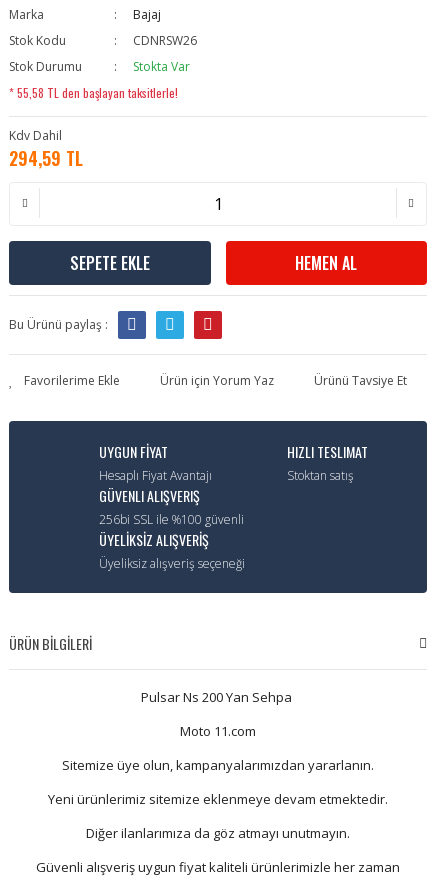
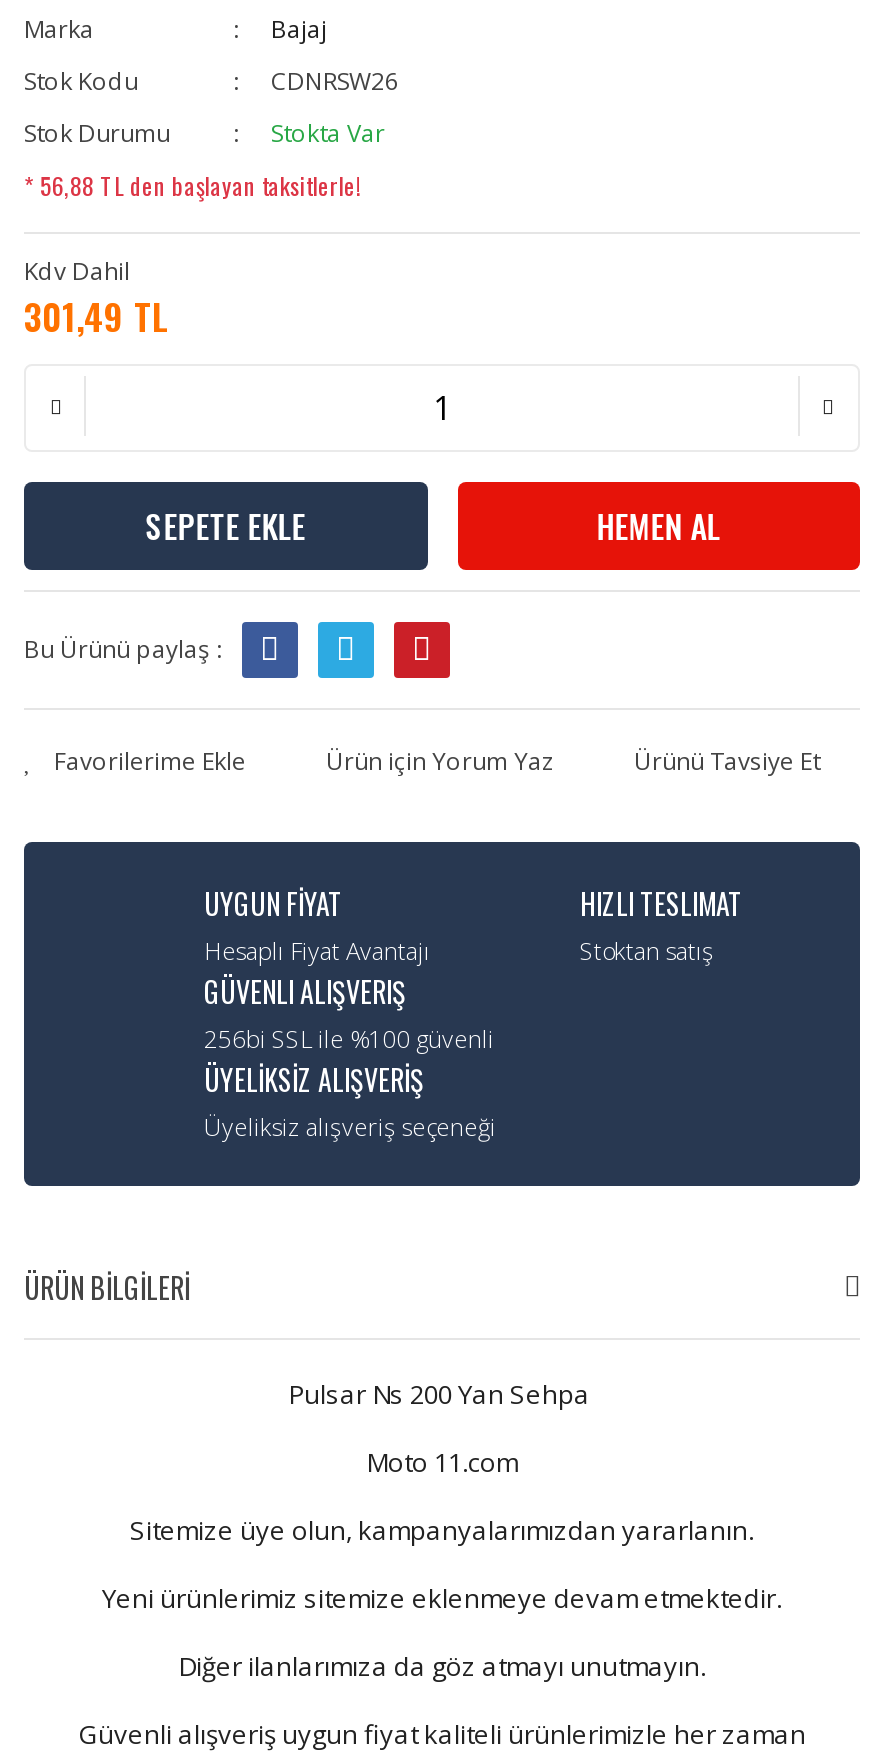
- * 55,58 TL den başlayan taksitlerle!
+ * 56,88 TL den başlayan taksitlerle!

- 294,59 TL
+ 301,49 TL
